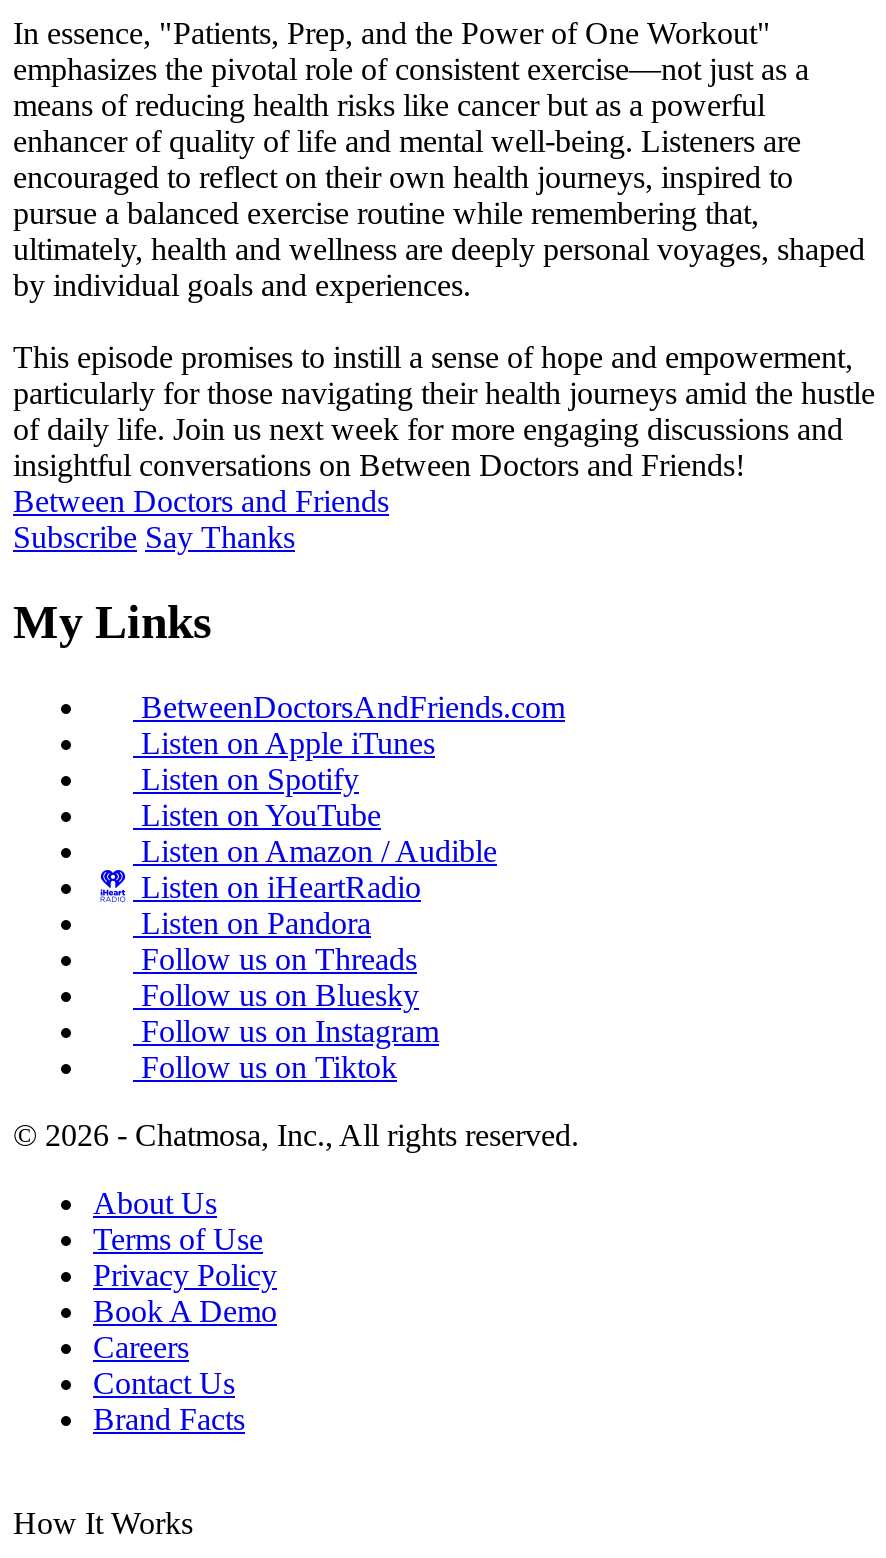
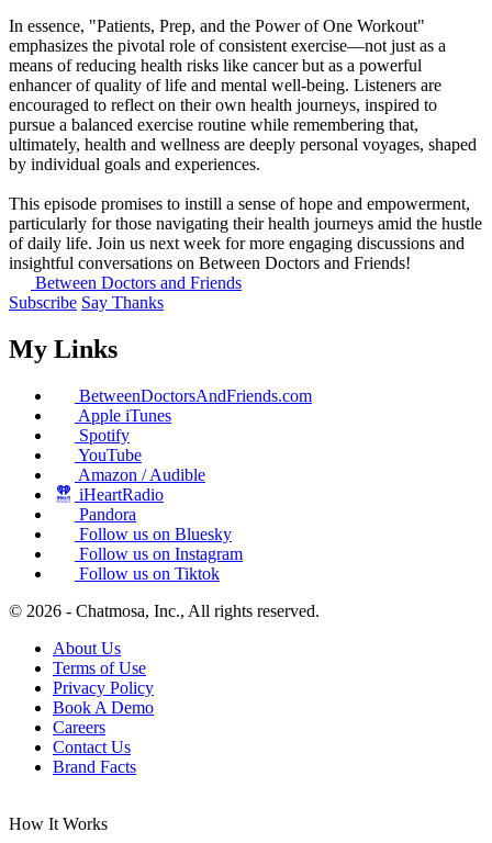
- Listen on Apple iTunes
- Listen on Spotify
- Listen on YouTube
- Listen on Amazon / Audible
- Listen on iHeartRadio
- Listen on Pandora
- Follow us on Threads
+ Apple iTunes
+ Spotify
+ YouTube
+ Amazon / Audible
+ iHeartRadio
+ Pandora
